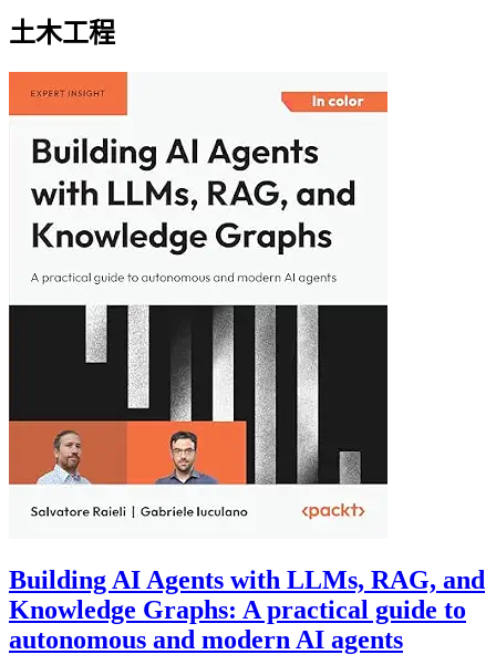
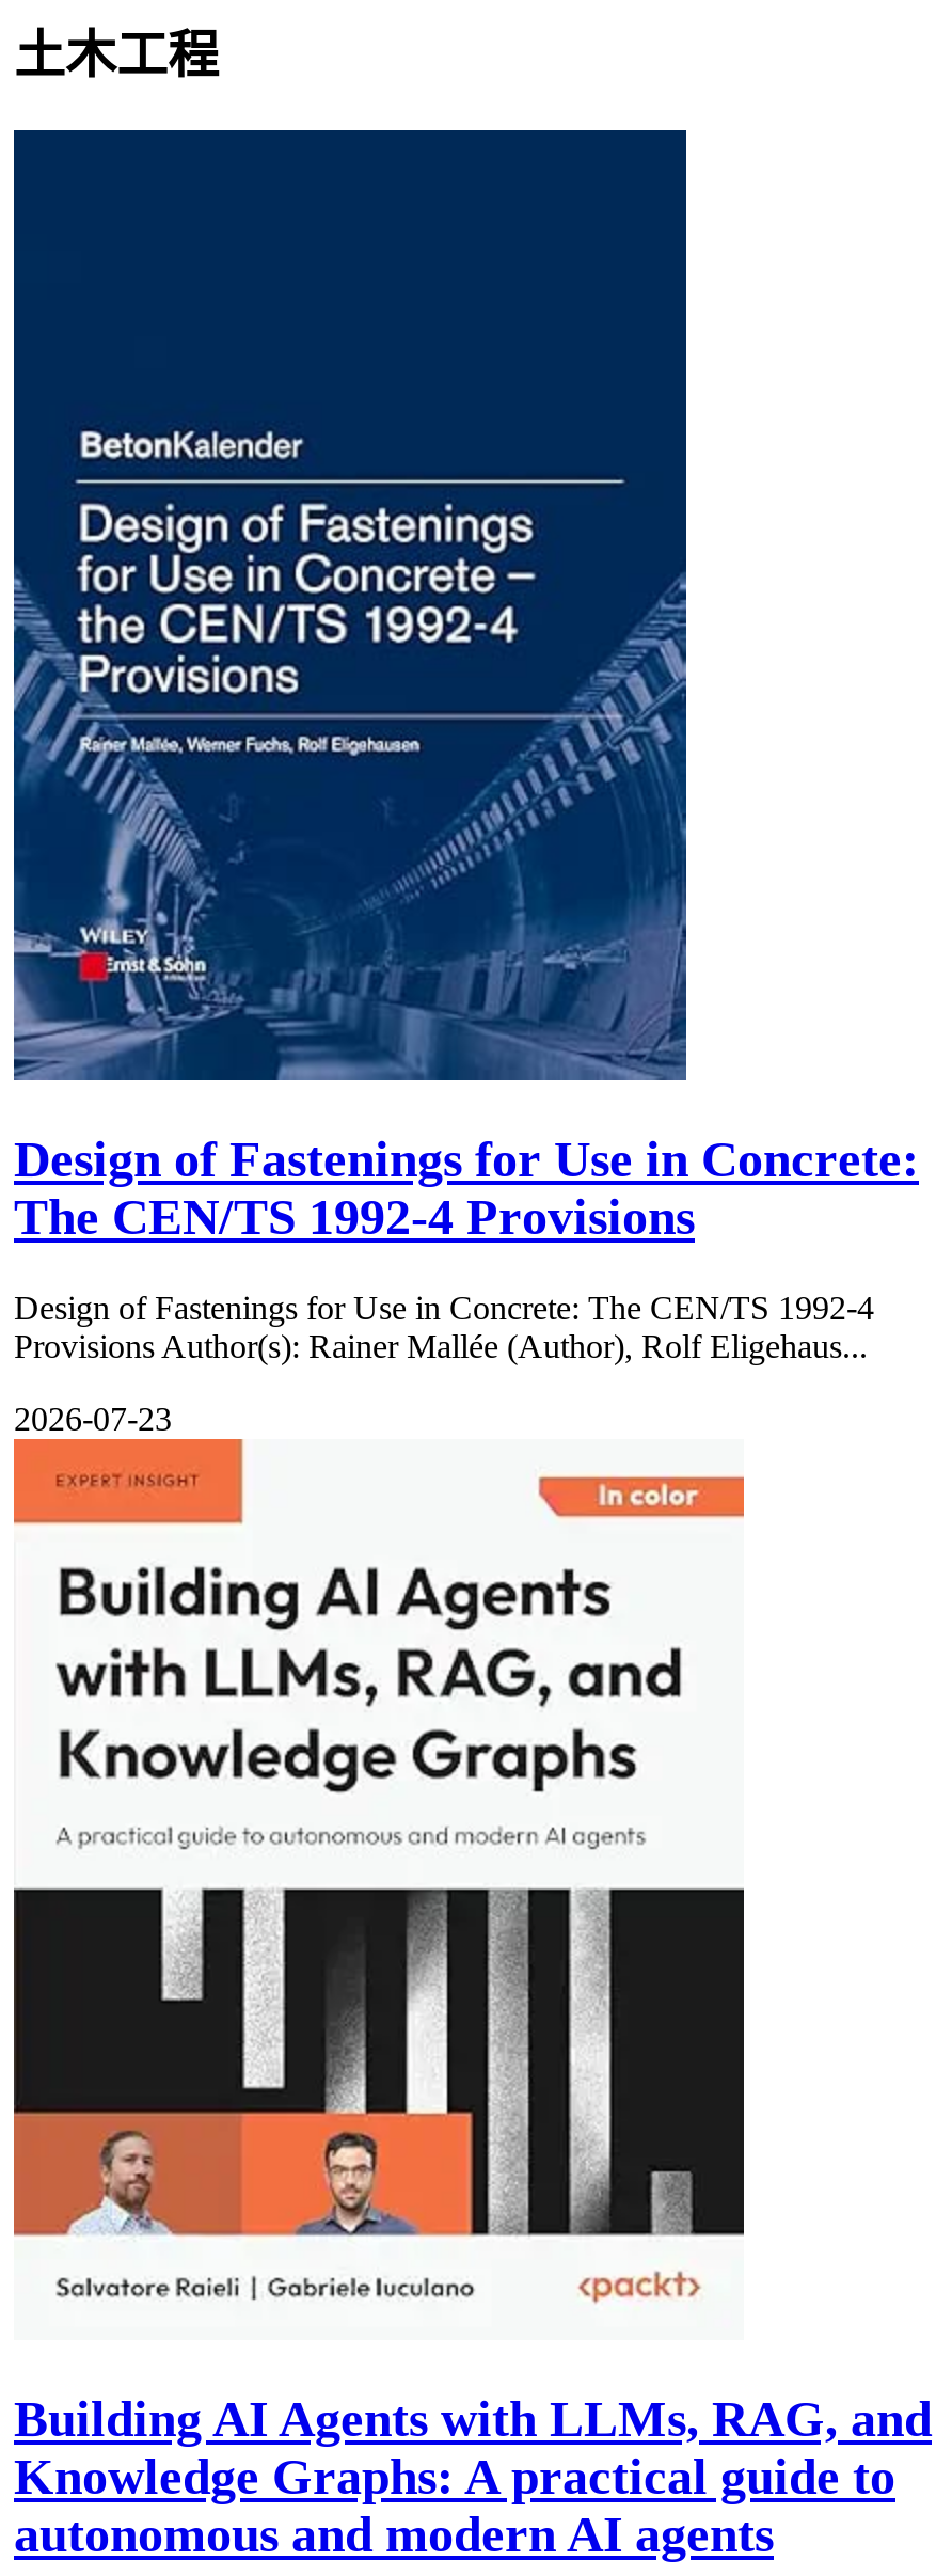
+ [image]
+ Design of Fastenings for Use in Concrete:
+ The CEN/TS 1992-4 Provisions
+ Design of Fastenings for Use in Concrete: The CEN/TS 1992-4
+ Provisions Author(s): Rainer Mallée (Author), Rolf Eligehaus...
+ 2026-07-23
